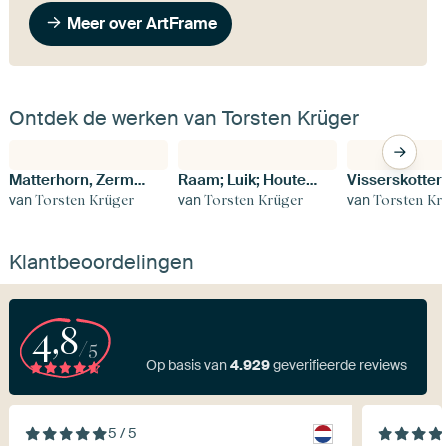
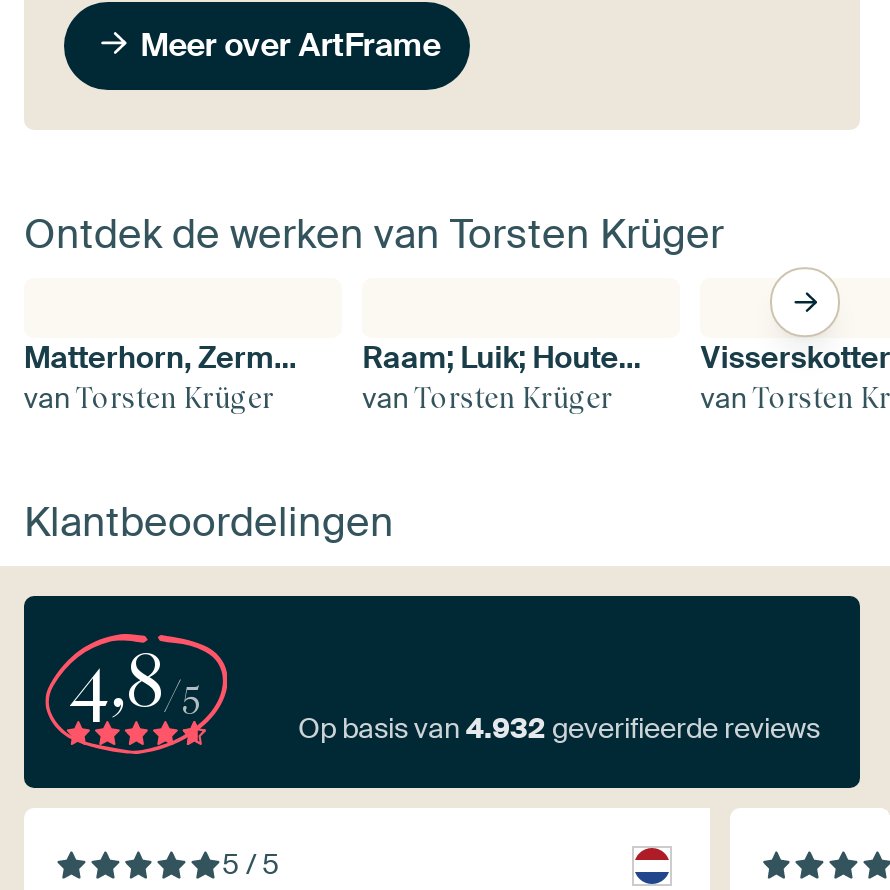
- Op basis van 4.929 geverifieerde reviews
+ Op basis van 4.932 geverifieerde reviews
